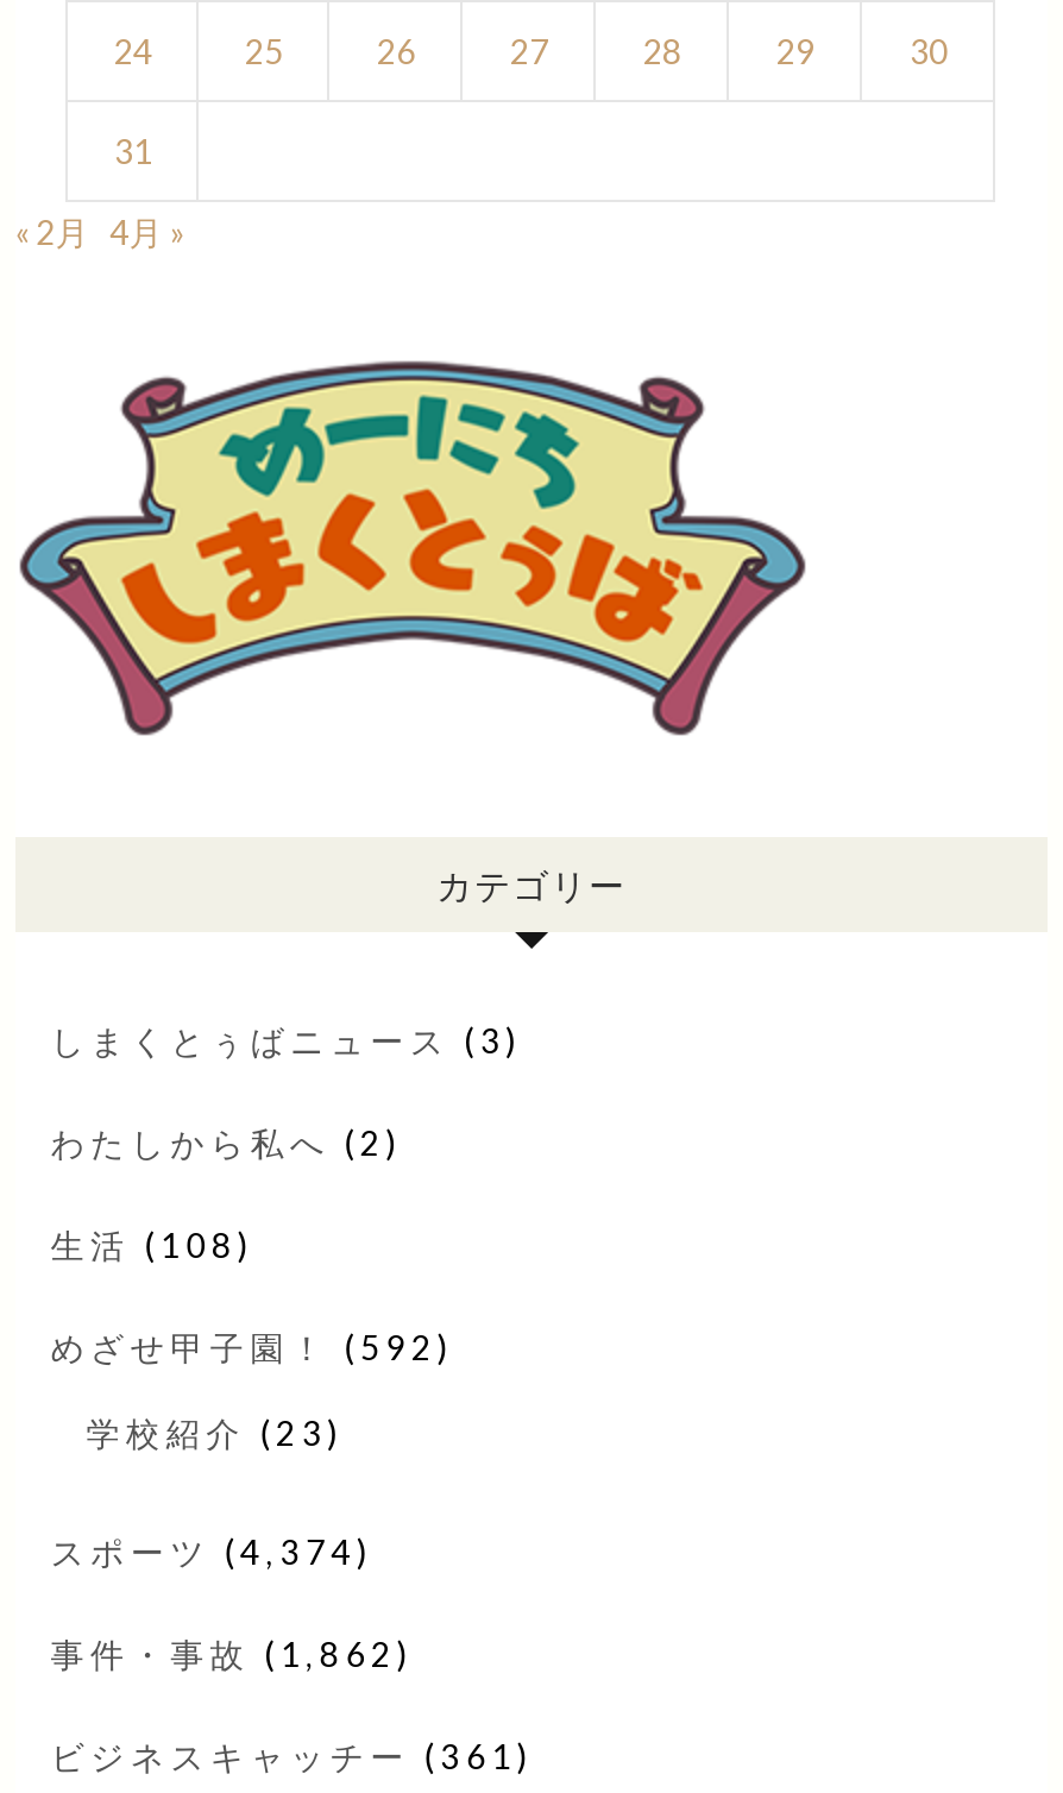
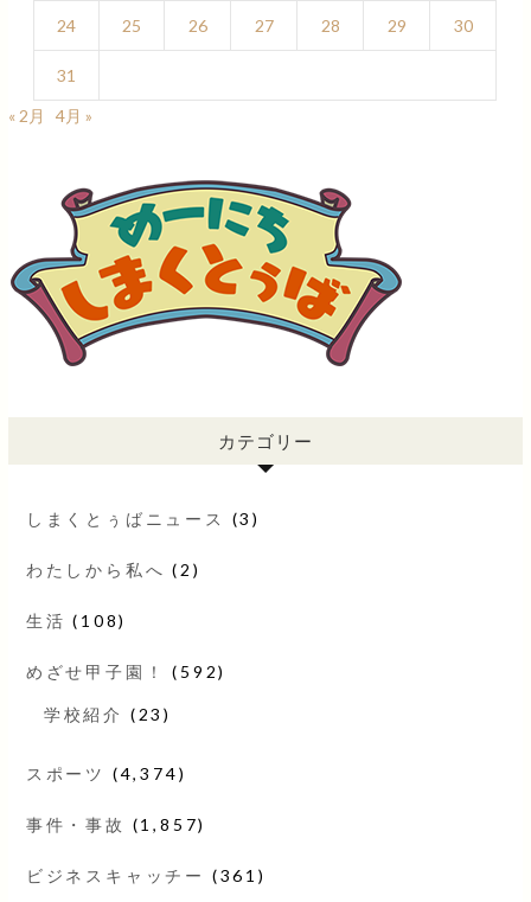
- 事件・事故(1,862)
+ 事件・事故(1,857)
